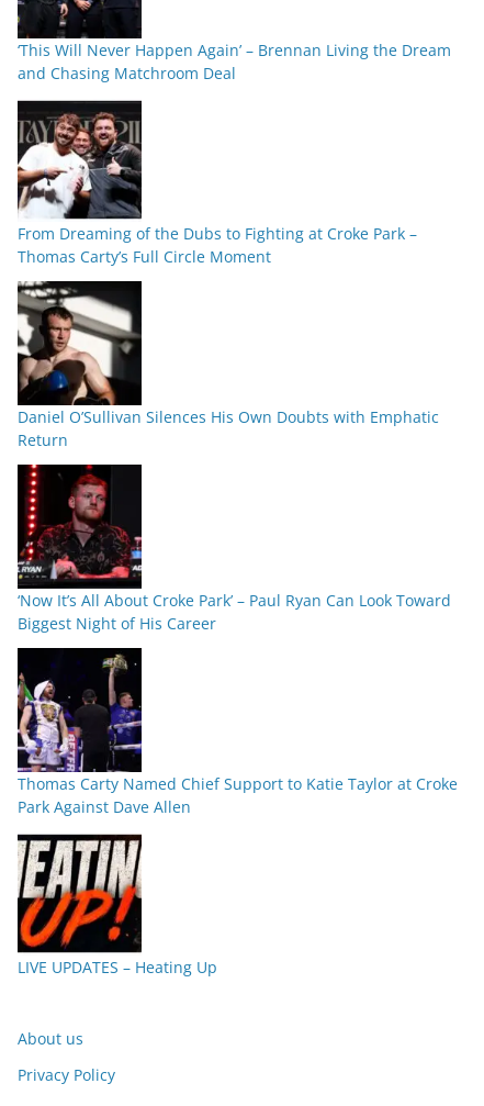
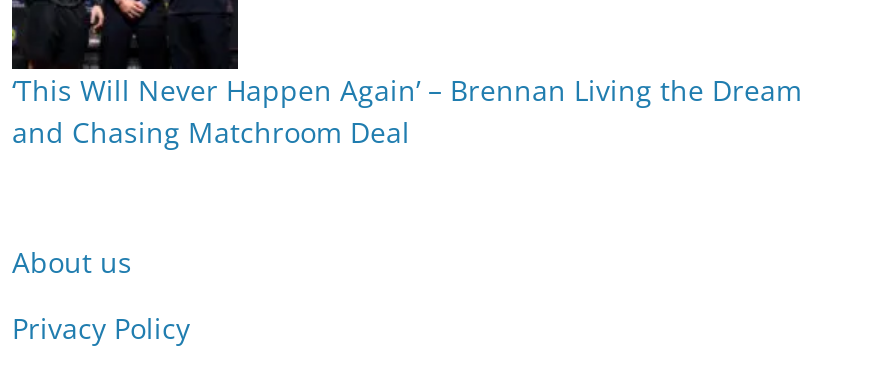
- [image]
- From Dreaming of the Dubs to Fighting at Croke Park –
- Thomas Carty’s Full Circle Moment

- [image]
- Daniel O’Sullivan Silences His Own Doubts with Emphatic
- Return

- [image]
- ‘Now It’s All About Croke Park’ – Paul Ryan Can Look Toward
- Biggest Night of His Career

- [image]
- Thomas Carty Named Chief Support to Katie Taylor at Croke
- Park Against Dave Allen

- [image]
- LIVE UPDATES – Heating Up
